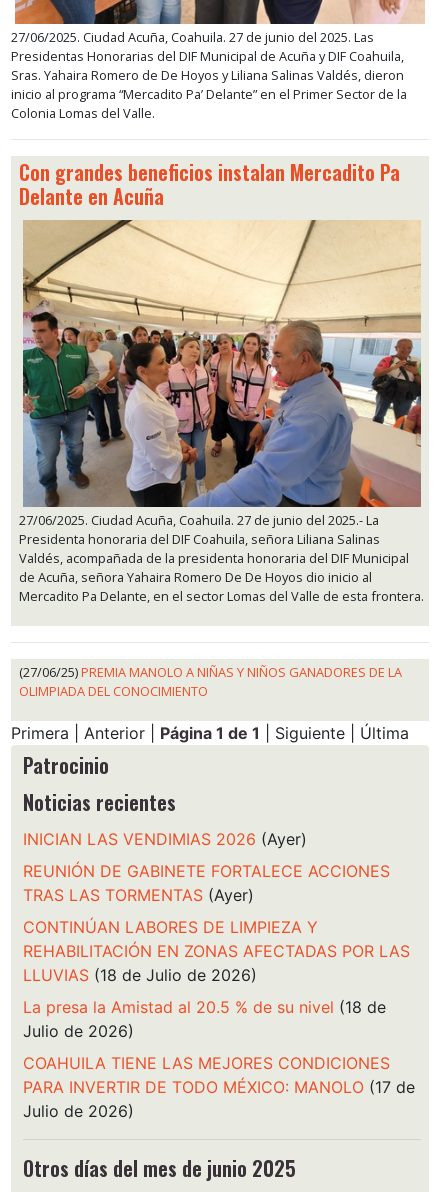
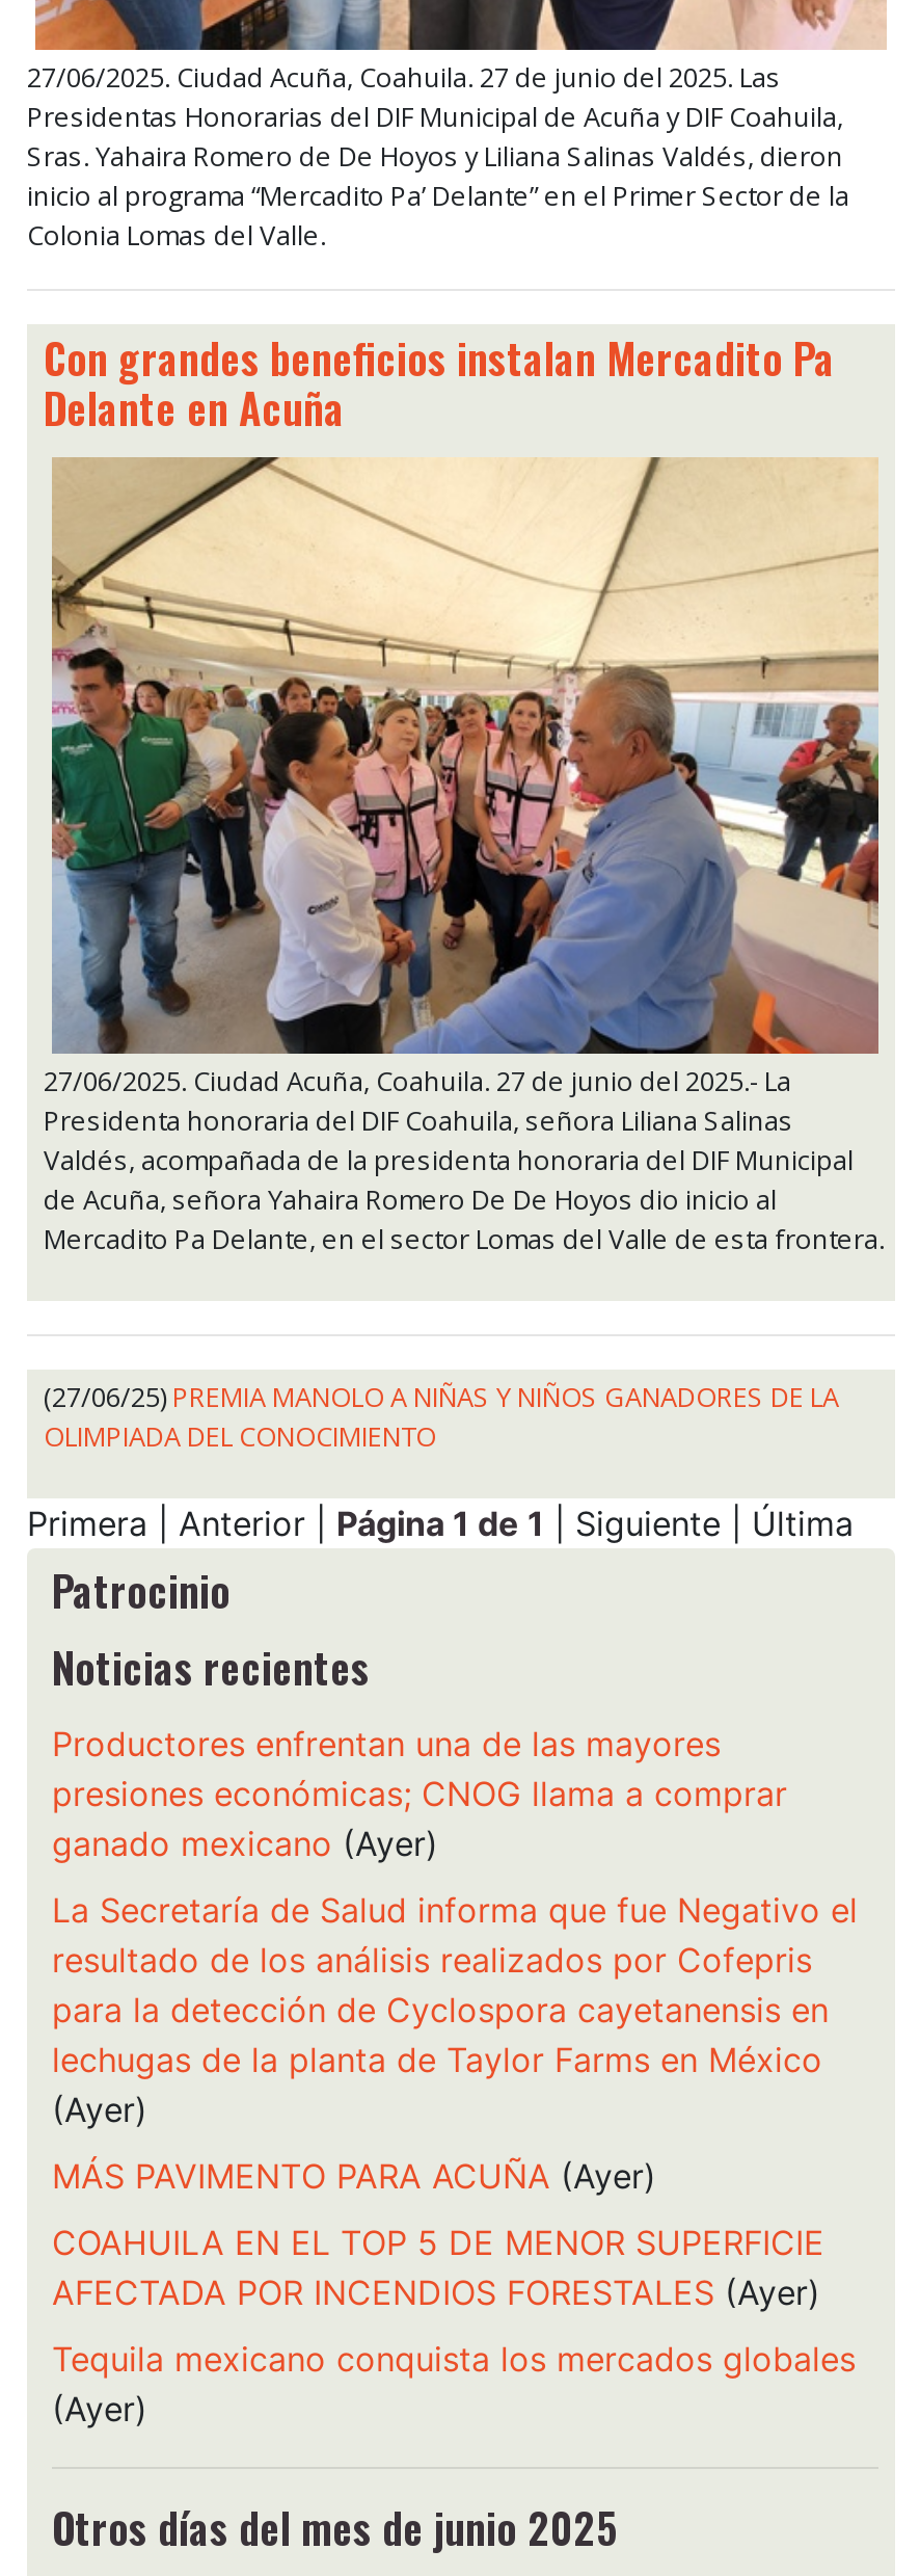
- INICIAN LAS VENDIMIAS 2026 (Ayer)
+ Productores enfrentan una de las mayores
+ presiones económicas; CNOG llama a comprar
+ ganado mexicano (Ayer)

- REUNIÓN DE GABINETE FORTALECE ACCIONES
- TRAS LAS TORMENTAS (Ayer)
+ La Secretaría de Salud informa que fue Negativo el
+ resultado de los análisis realizados por Cofepris
+ para la detección de Cyclospora cayetanensis en
+ lechugas de la planta de Taylor Farms en México
+ (Ayer)

- CONTINÚAN LABORES DE LIMPIEZA Y
- REHABILITACIÓN EN ZONAS AFECTADAS POR LAS
- LLUVIAS (18 de Julio de 2026)
+ MÁS PAVIMENTO PARA ACUÑA (Ayer)

- La presa la Amistad al 20.5 % de su nivel (18 de
- Julio de 2026)
+ COAHUILA EN EL TOP 5 DE MENOR SUPERFICIE
+ AFECTADA POR INCENDIOS FORESTALES (Ayer)

- COAHUILA TIENE LAS MEJORES CONDICIONES
- PARA INVERTIR DE TODO MÉXICO: MANOLO (17 de
- Julio de 2026)
+ Tequila mexicano conquista los mercados globales
+ (Ayer)
